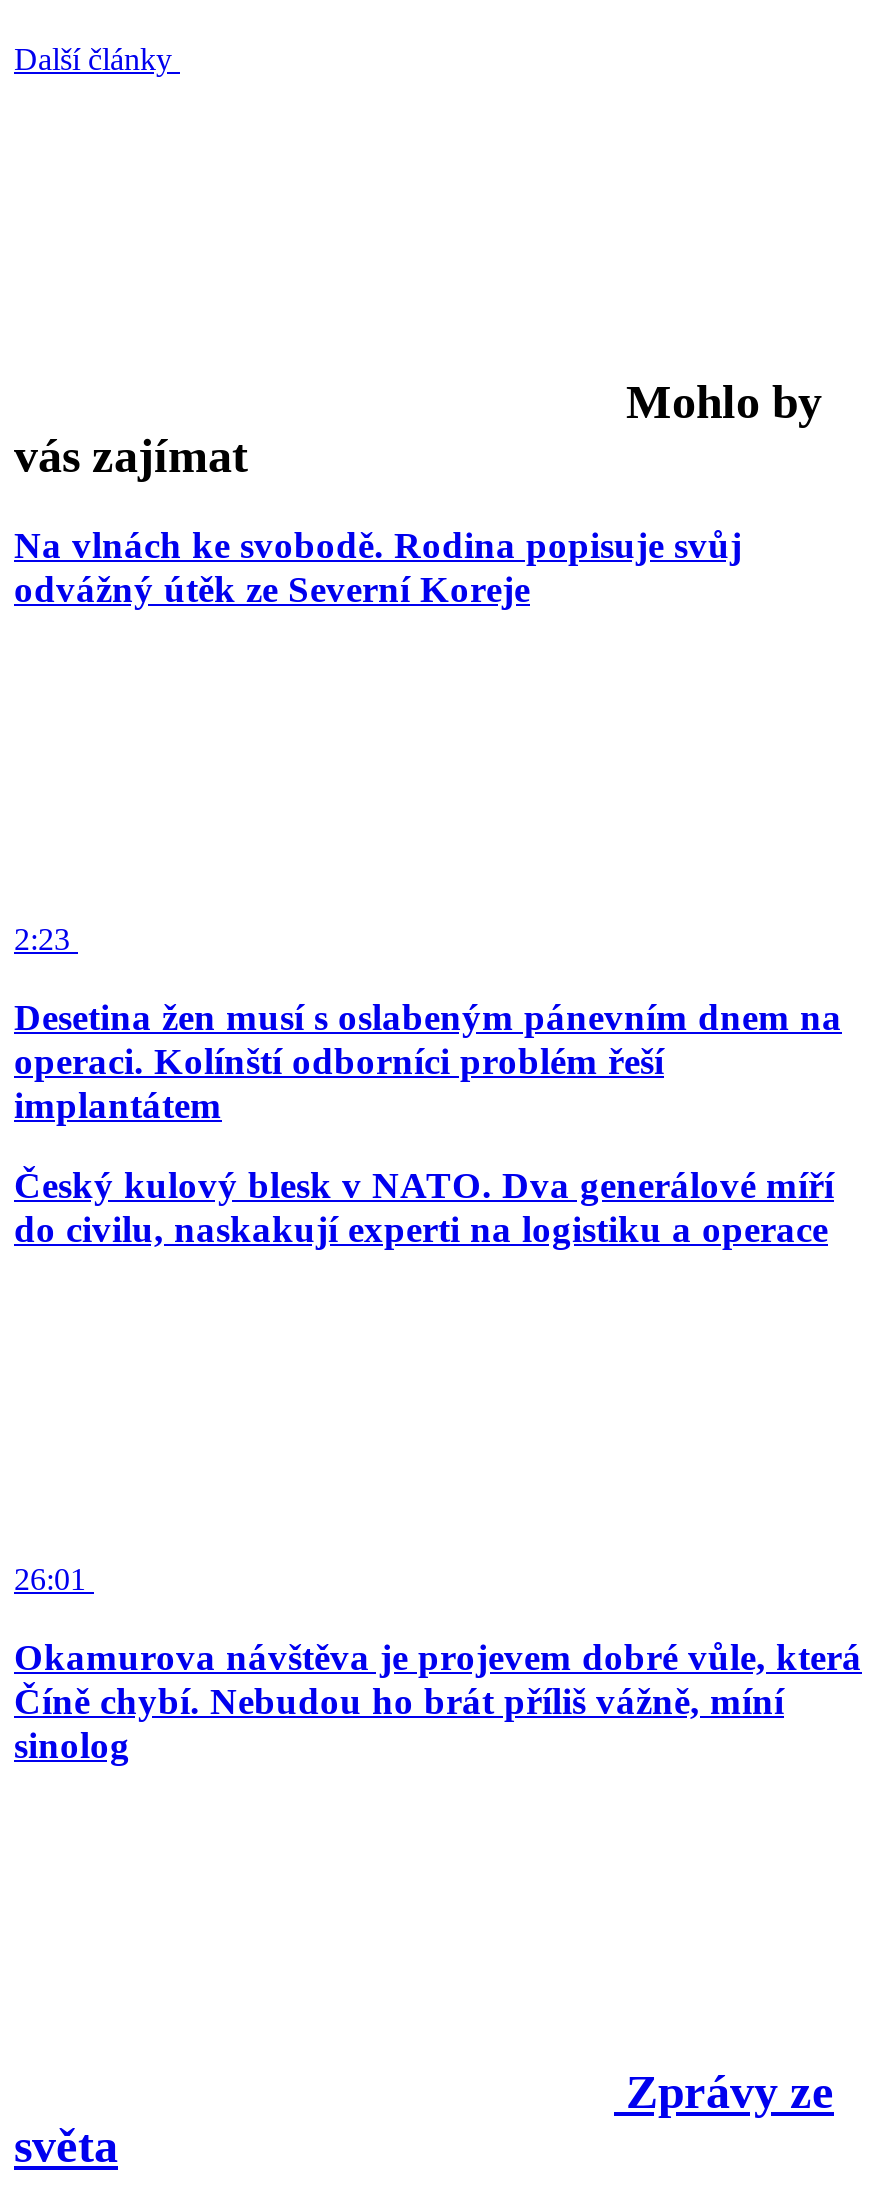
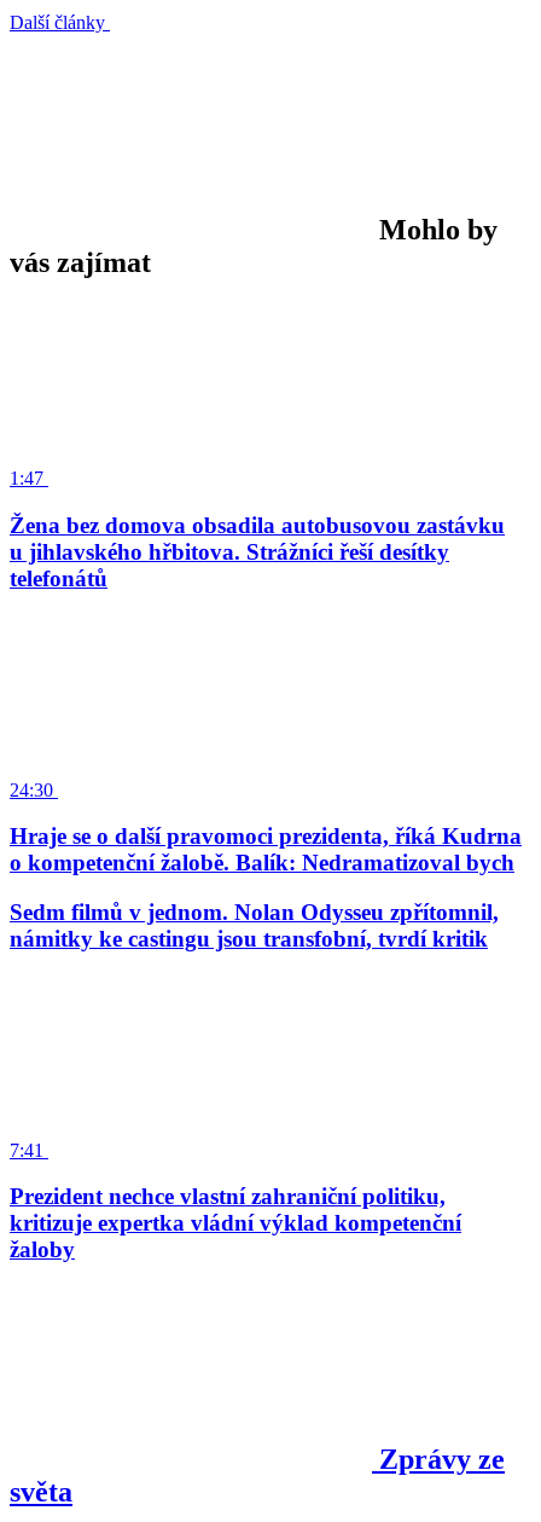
- Na vlnách ke svobodě. Rodina popisuje svůj
- odvážný útěk ze Severní Koreje
+ 1:47
+ Žena bez domova obsadila autobusovou zastávku
+ u jihlavského hřbitova. Strážníci řeší desítky
+ telefonátů

- 2:23
- Desetina žen musí s oslabeným pánevním dnem na
- operaci. Kolínští odborníci problém řeší
- implantátem
- Český kulový blesk v NATO. Dva generálové míří
- do civilu, naskakují experti na logistiku a operace
+ 24:30
+ Hraje se o další pravomoci prezidenta, říká Kudrna
+ o kompetenční žalobě. Balík: Nedramatizoval bych
+ Sedm filmů v jednom. Nolan Odysseu zpřítomnil,
+ námitky ke castingu jsou transfobní, tvrdí kritik

- 26:01
- Okamurova návštěva je projevem dobré vůle, která
- Číně chybí. Nebudou ho brát příliš vážně, míní
- sinolog
+ 7:41
+ Prezident nechce vlastní zahraniční politiku,
+ kritizuje expertka vládní výklad kompetenční
+ žaloby
